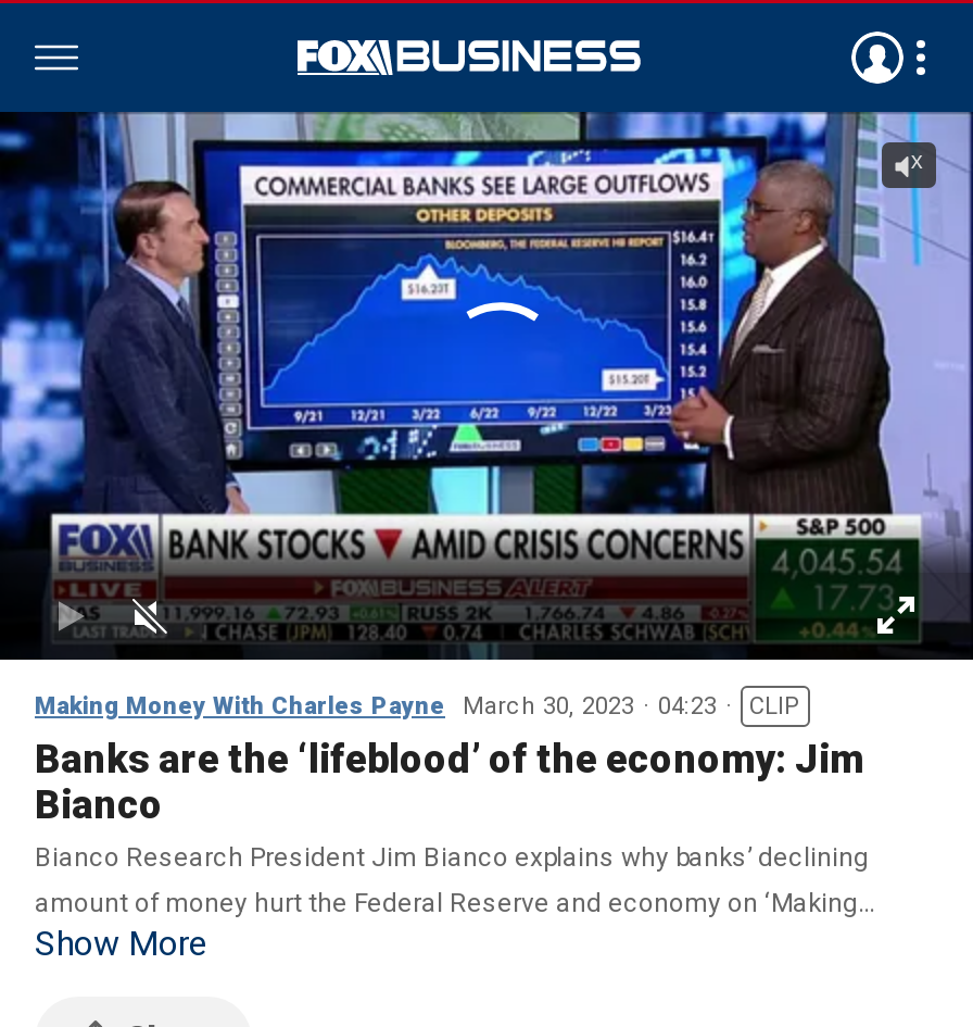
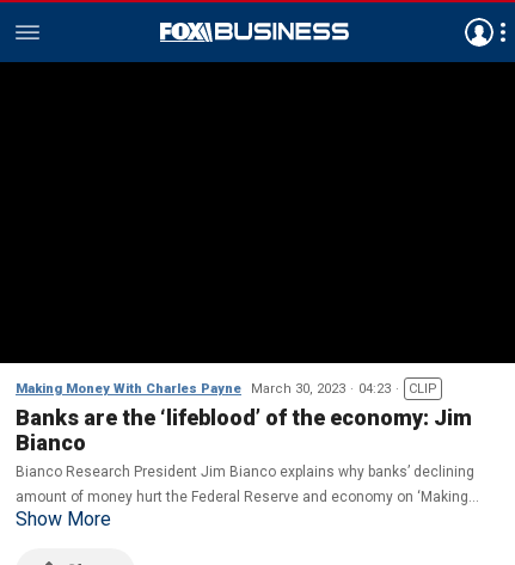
- [image]
